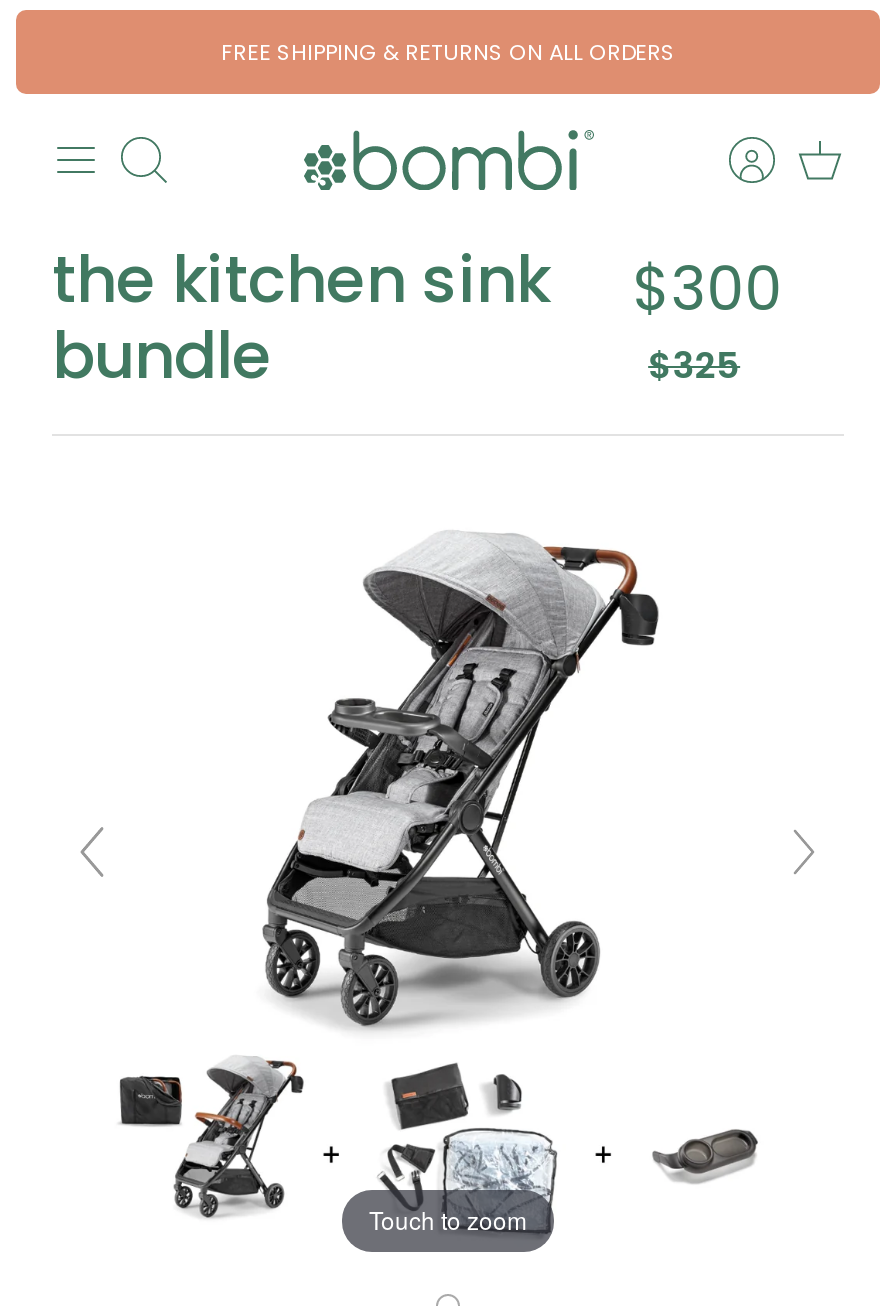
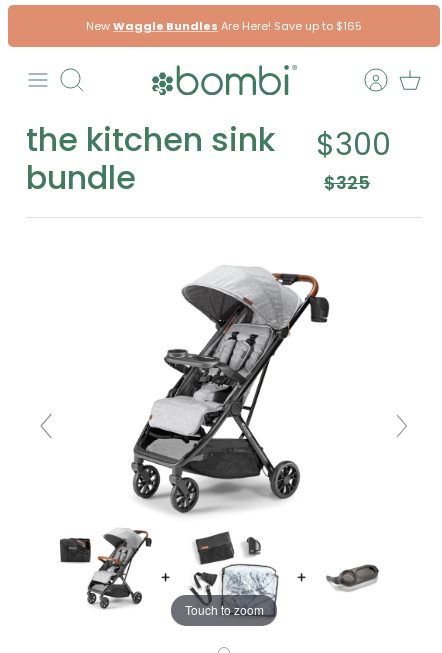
- FREE SHIPPING & RETURNS ON ALL ORDERS
+ New Waggle Bundles Are Here! Save up to $165
